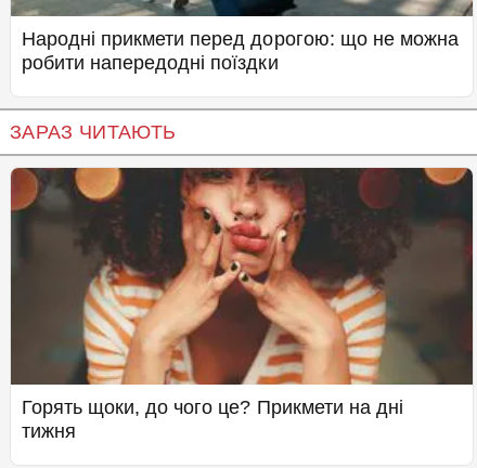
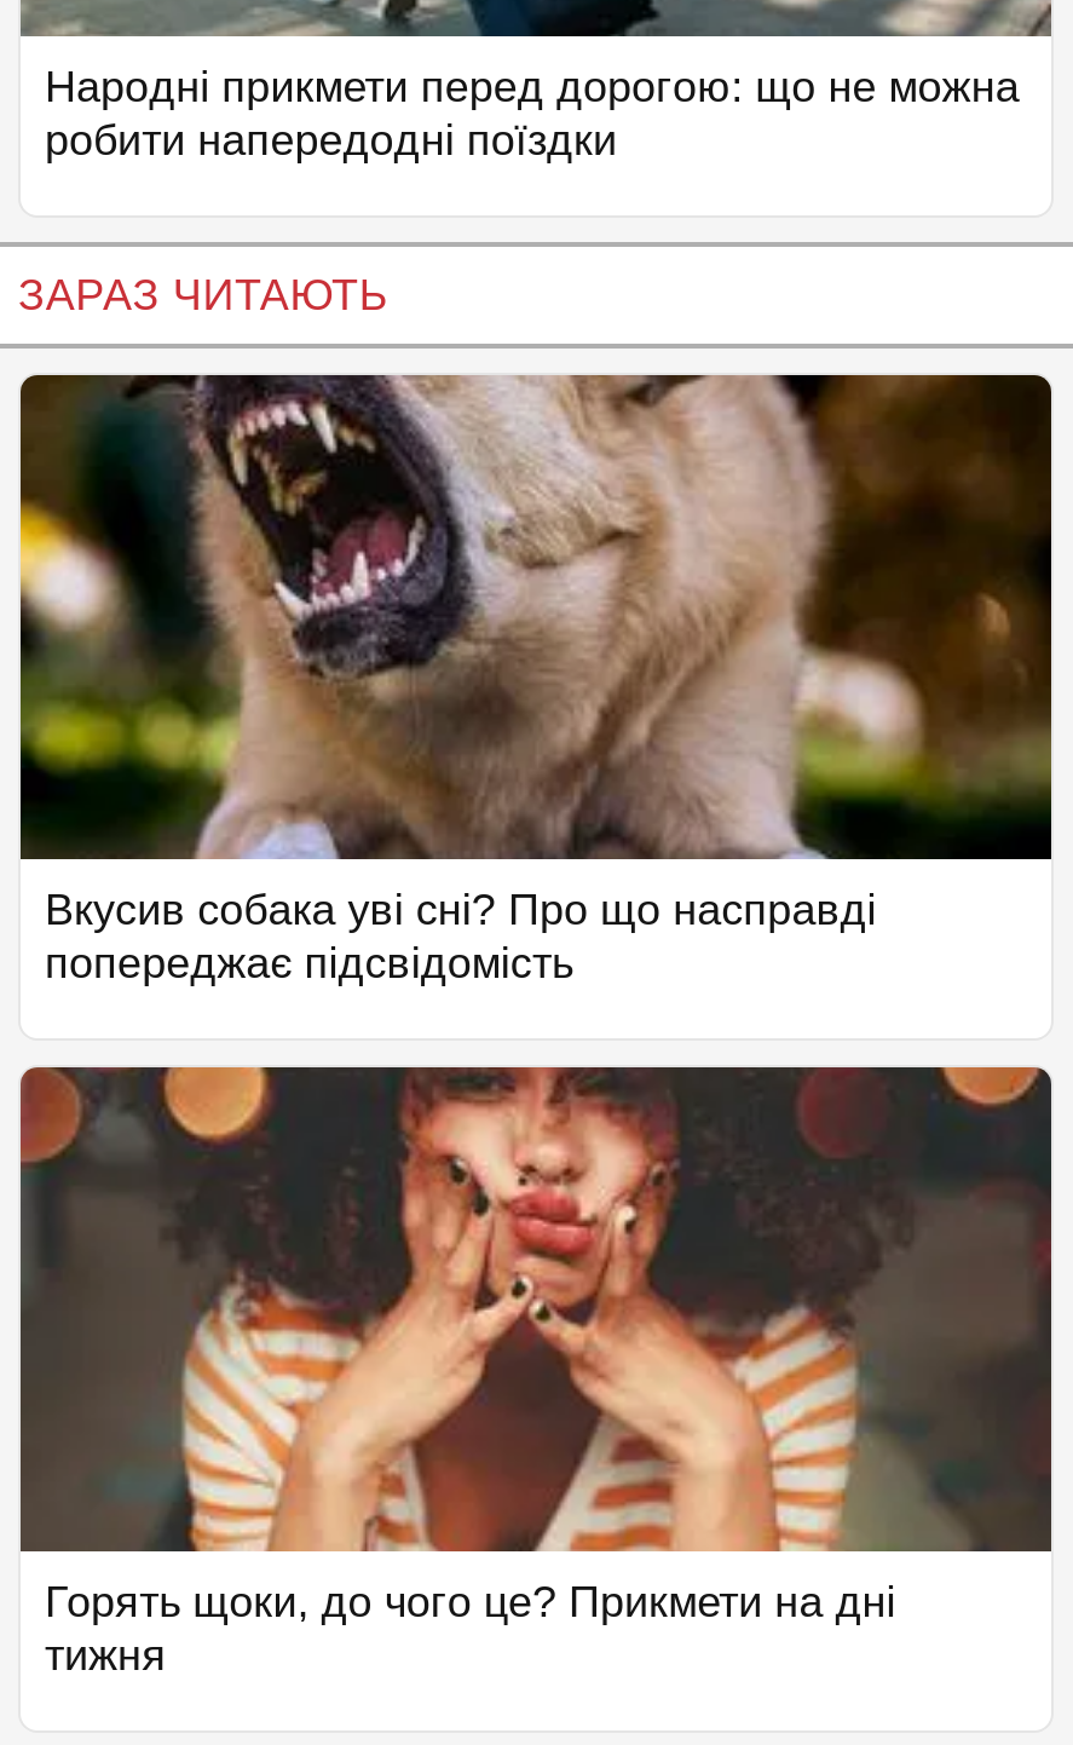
+ [image]
+ Вкусив собака уві сні? Про що насправді
+ попереджає підсвідомість
